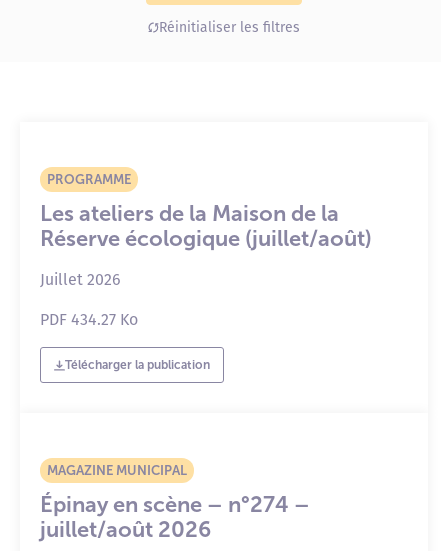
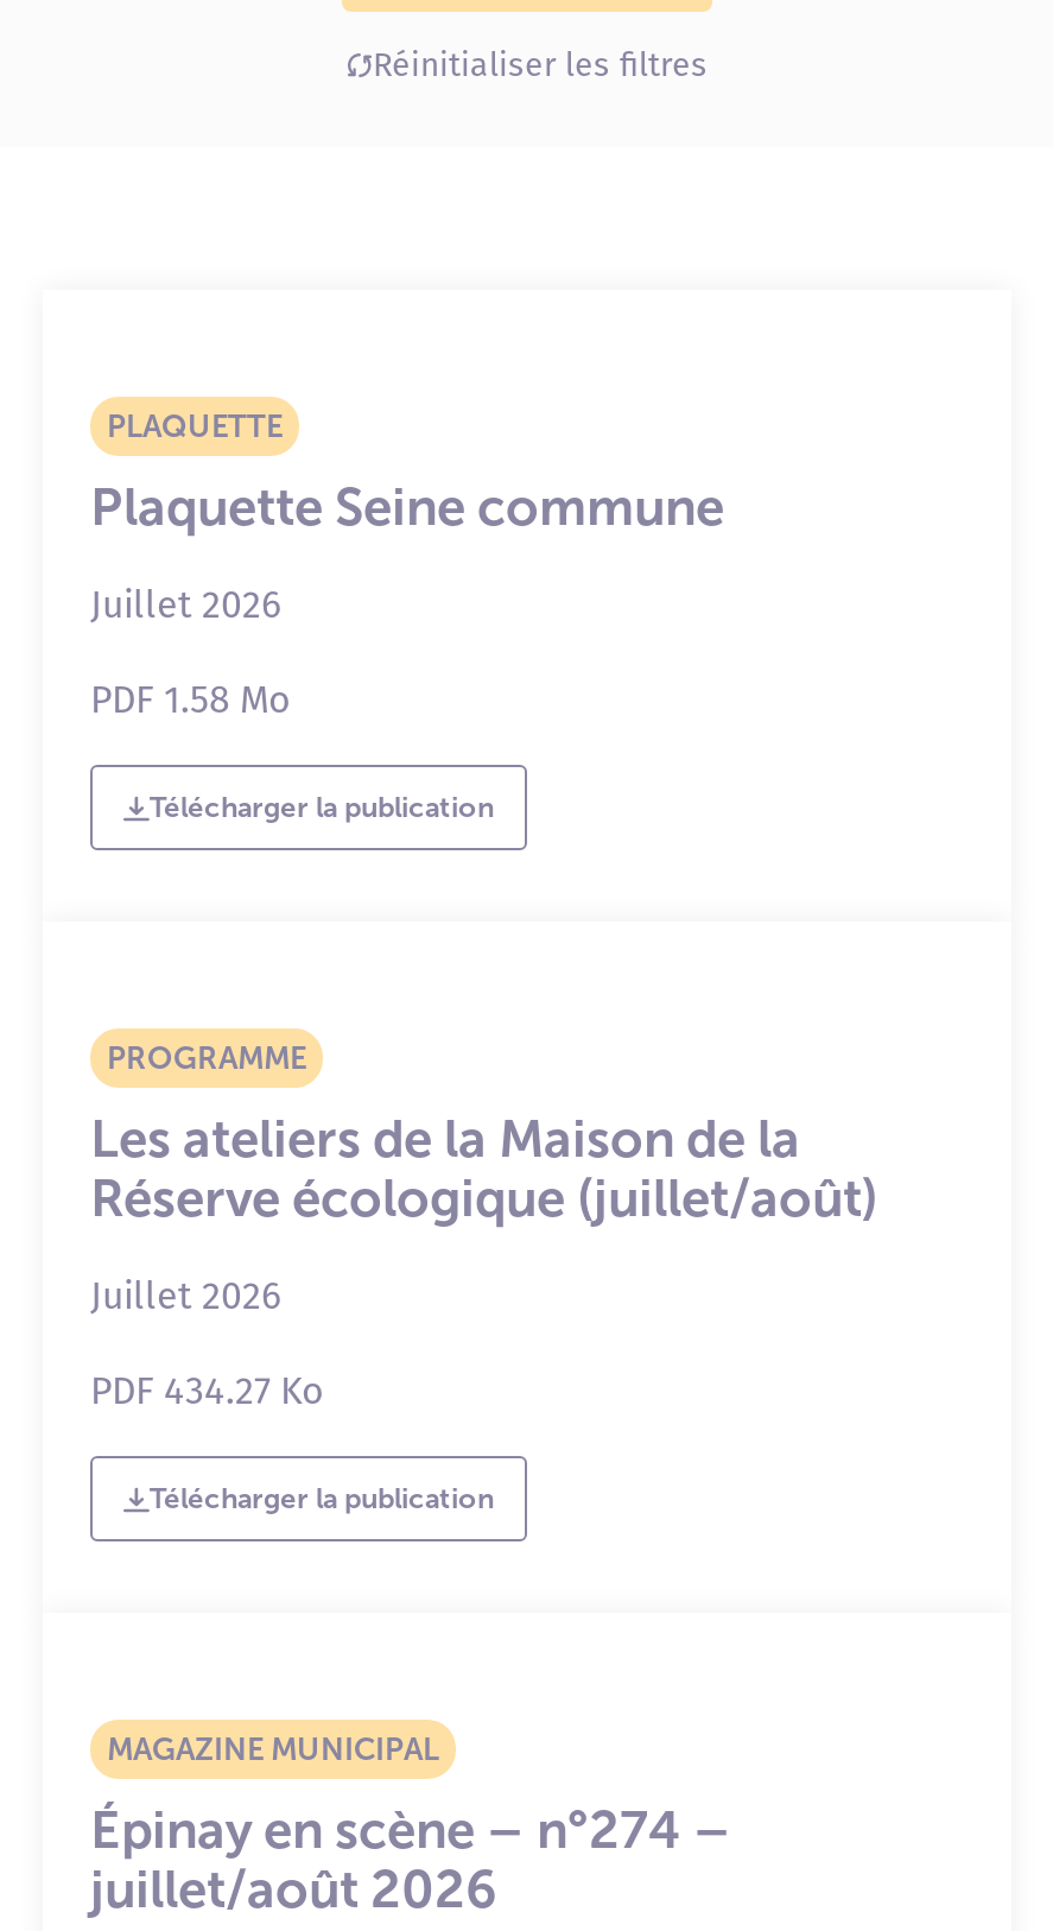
+ PLAQUETTE
+ Plaquette Seine commune
+ Juillet 2026
+ PDF 1.58 Mo
+ Télécharger la publication
